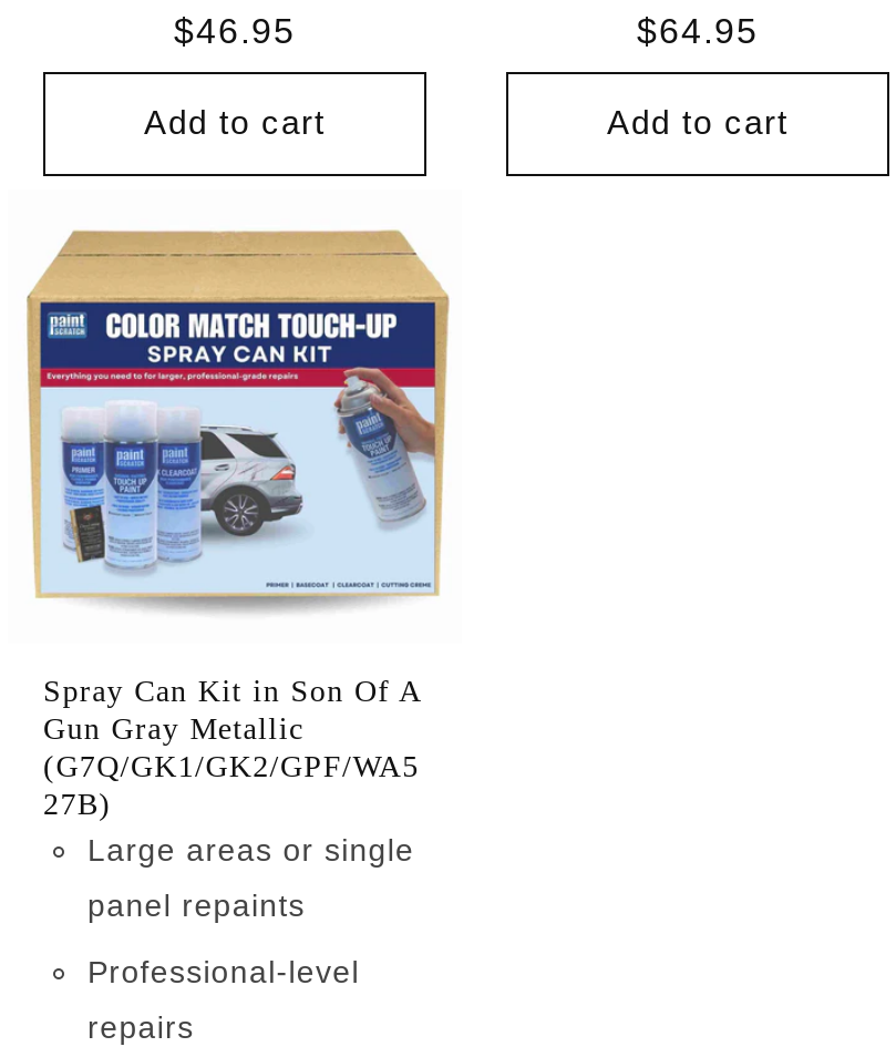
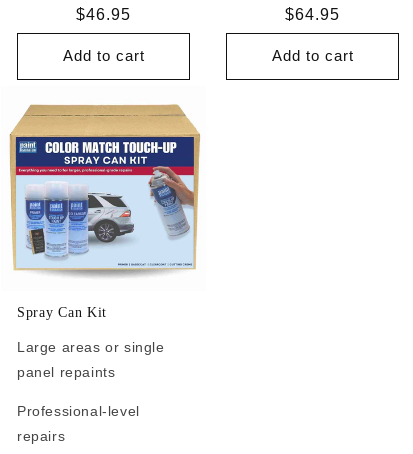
- Spray Can Kit in Son Of A
- Gun Gray Metallic
- (G7Q/GK1/GK2/GPF/WA5
- 27B)
+ Spray Can Kit
